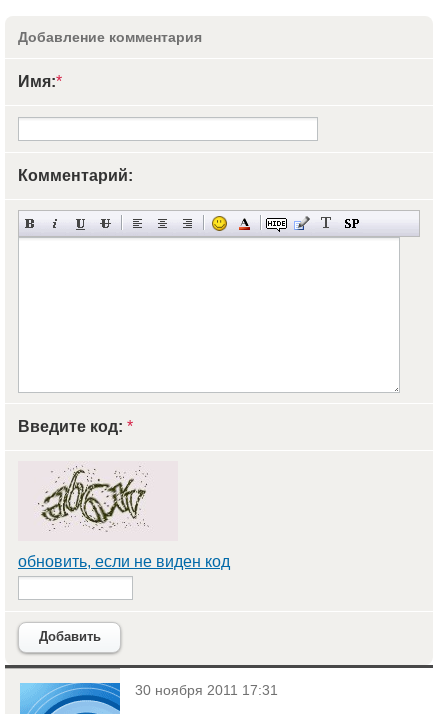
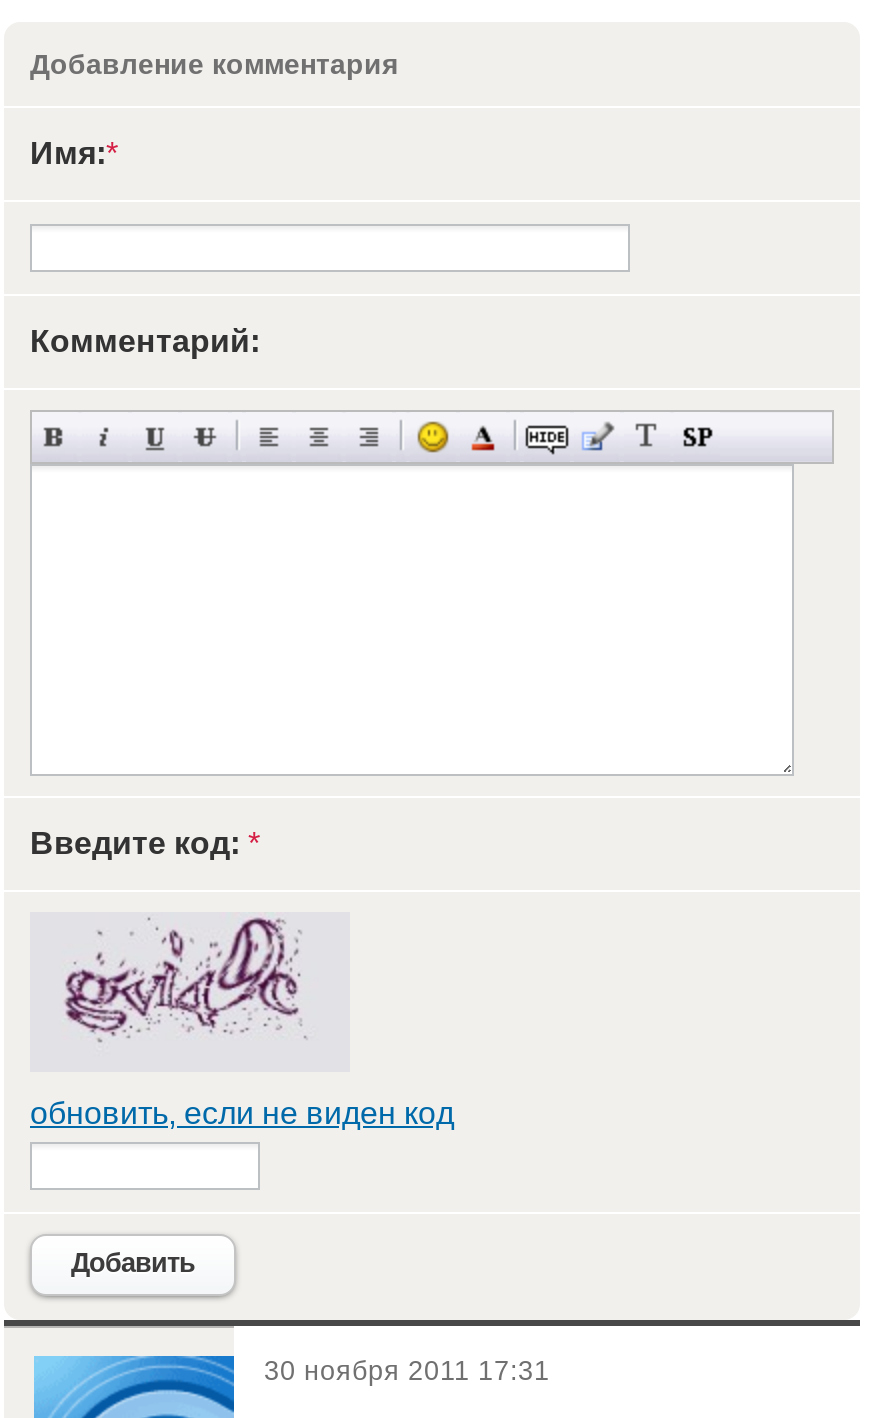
- [image]
+ [image]
